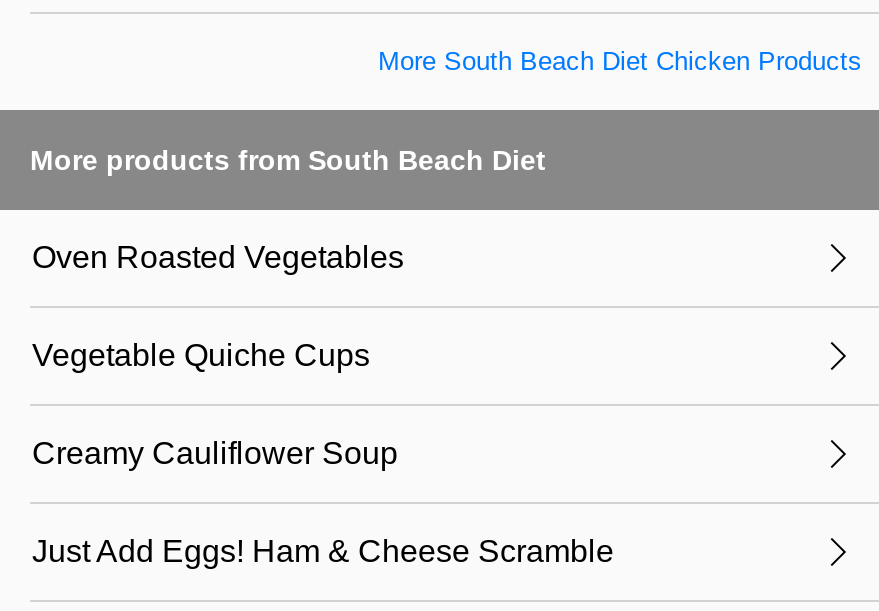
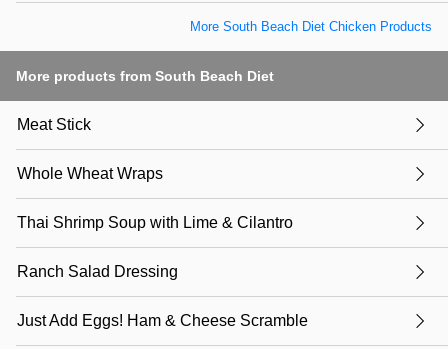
- Oven Roasted Vegetables
- Vegetable Quiche Cups
- Creamy Cauliflower Soup
+ Meat Stick
+ Whole Wheat Wraps
+ Thai Shrimp Soup with Lime & Cilantro
+ Ranch Salad Dressing
